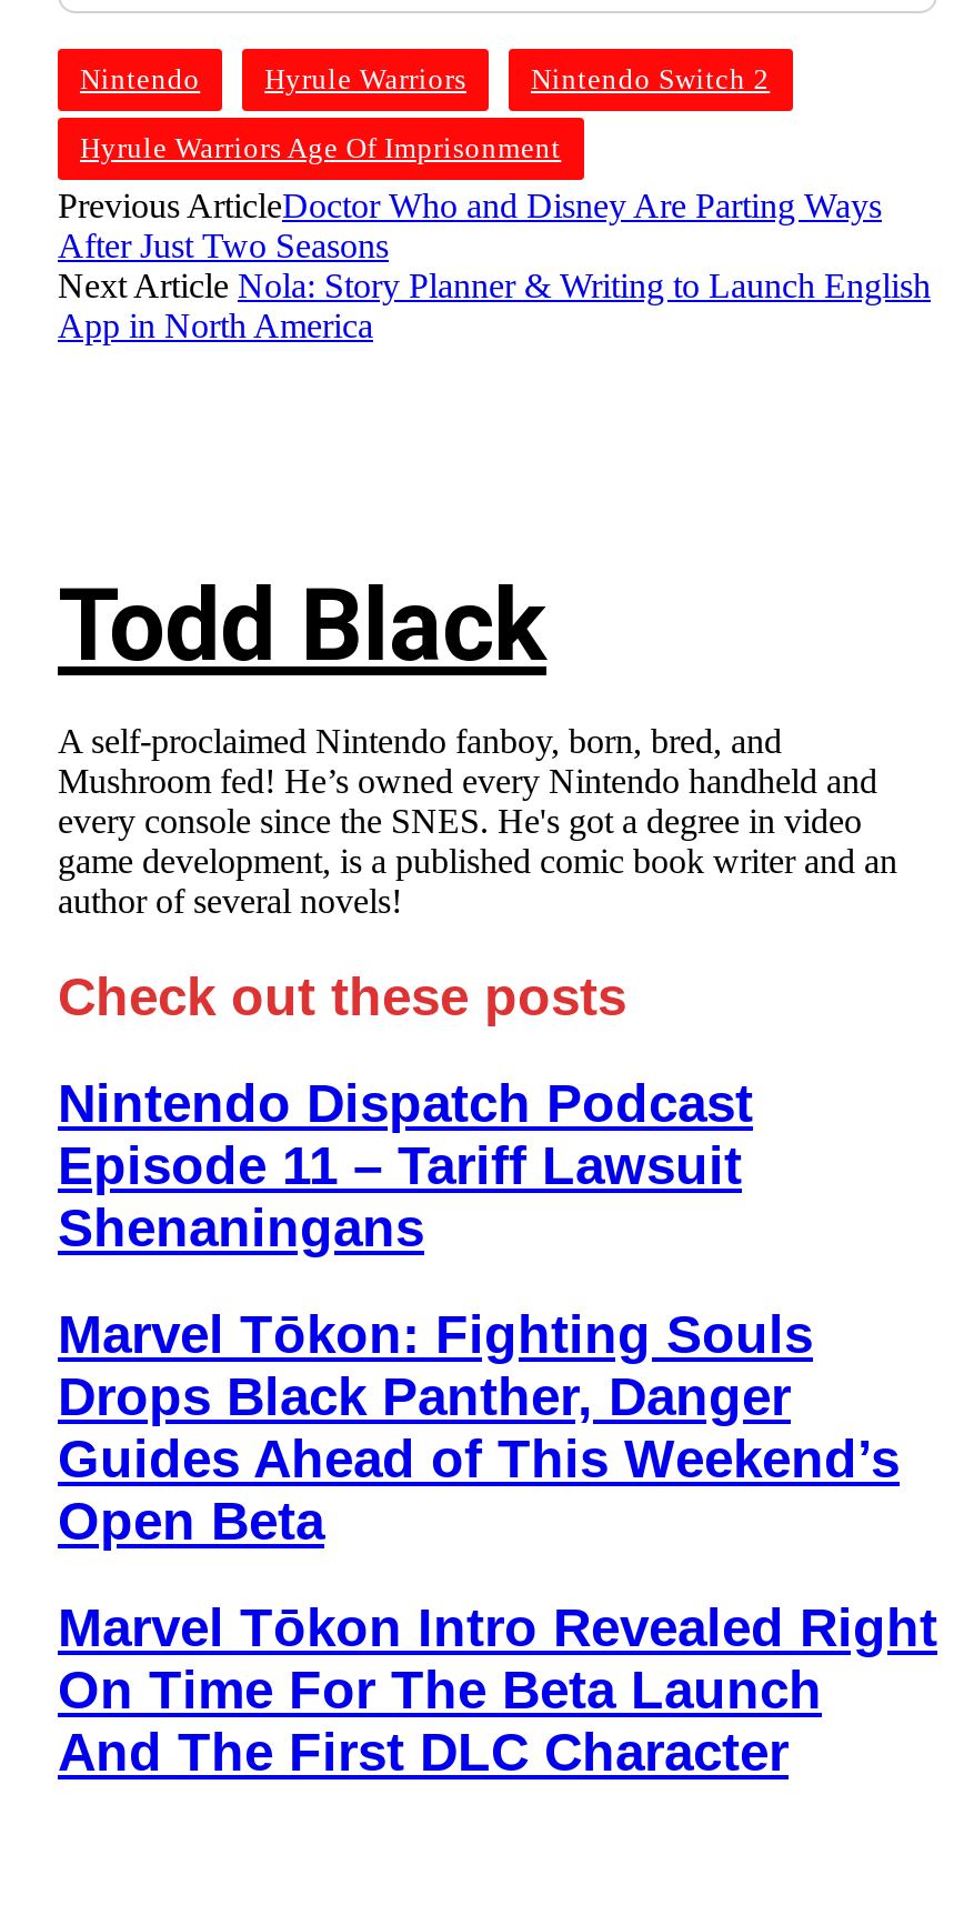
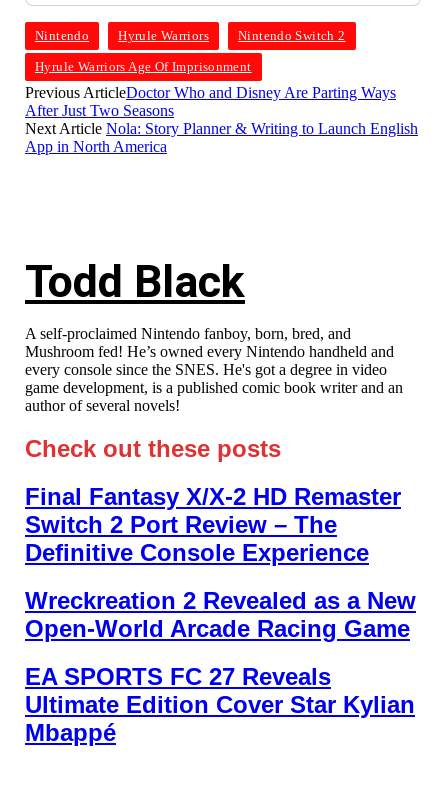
- Nintendo Dispatch Podcast
- Episode 11 – Tariff Lawsuit
- Shenaningans
+ Final Fantasy X/X-2 HD Remaster
+ Switch 2 Port Review – The
+ Definitive Console Experience

- Marvel Tōkon: Fighting Souls
- Drops Black Panther, Danger
- Guides Ahead of This Weekend’s
- Open Beta
+ Wreckreation 2 Revealed as a New
+ Open-World Arcade Racing Game

- Marvel Tōkon Intro Revealed Right
- On Time For The Beta Launch
- And The First DLC Character
+ EA SPORTS FC 27 Reveals
+ Ultimate Edition Cover Star Kylian
+ Mbappé
